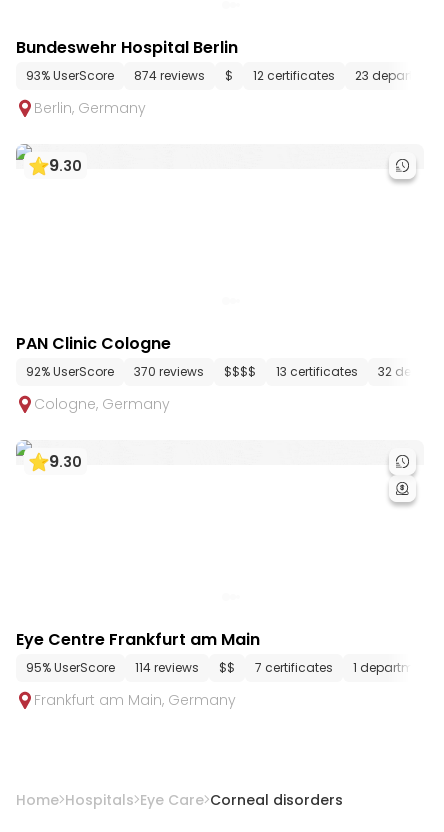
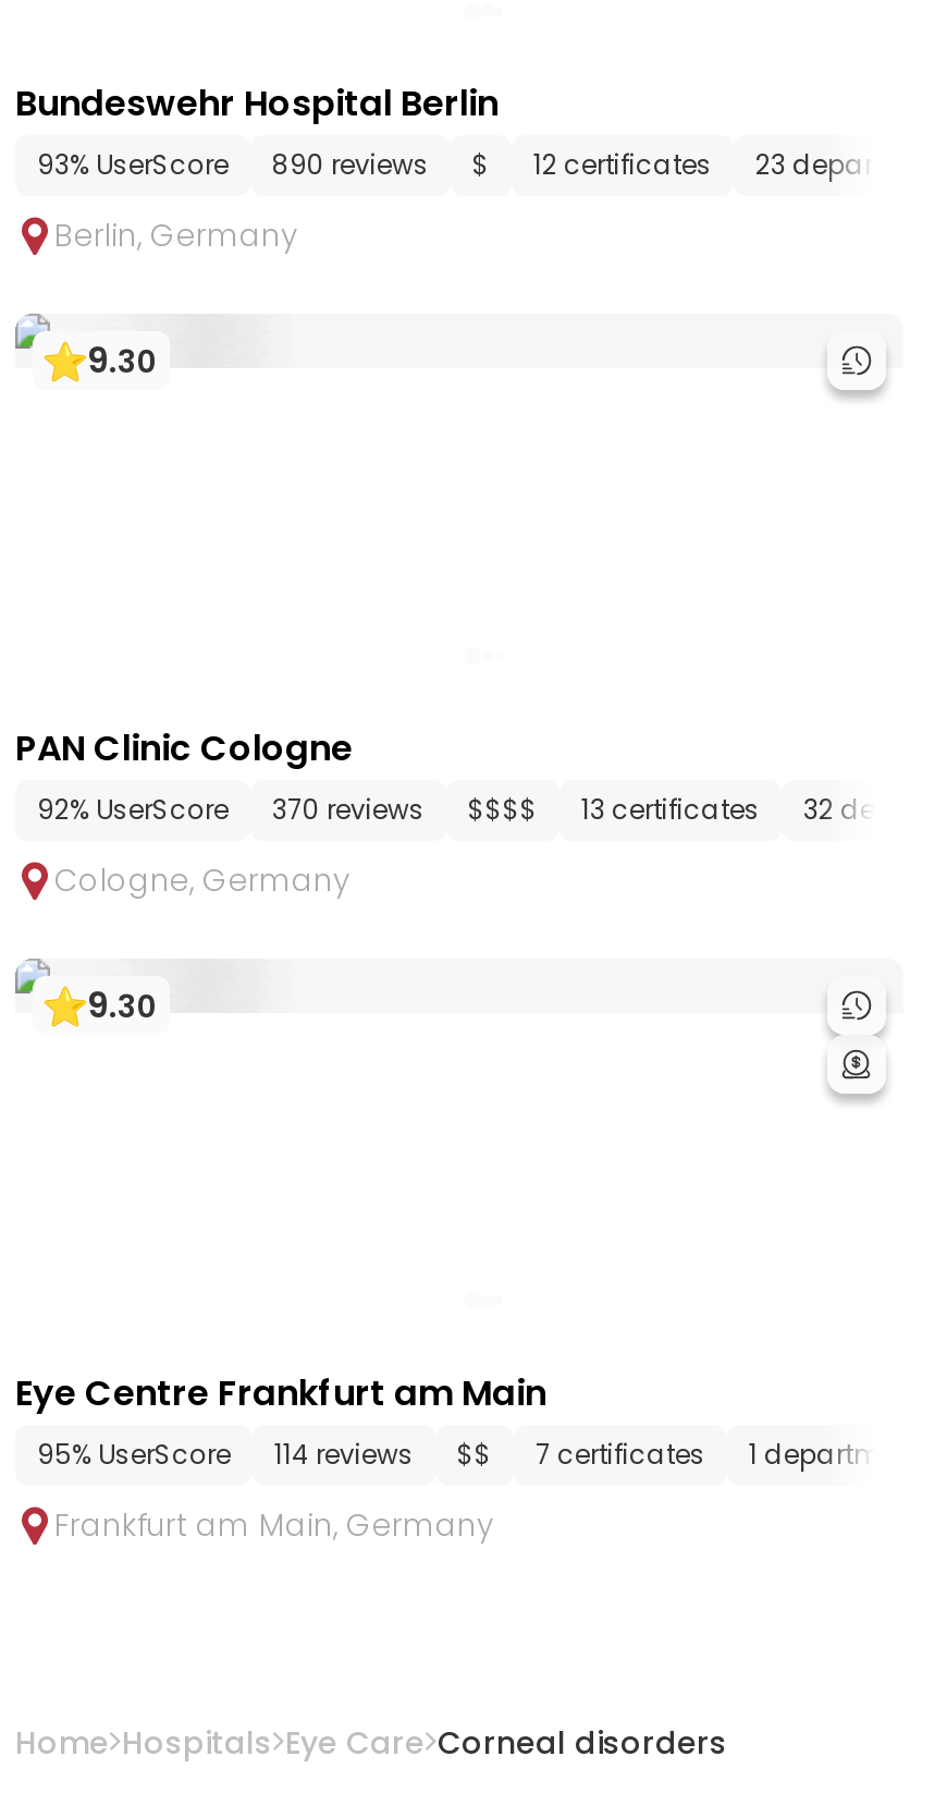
- 874 reviews
+ 890 reviews
